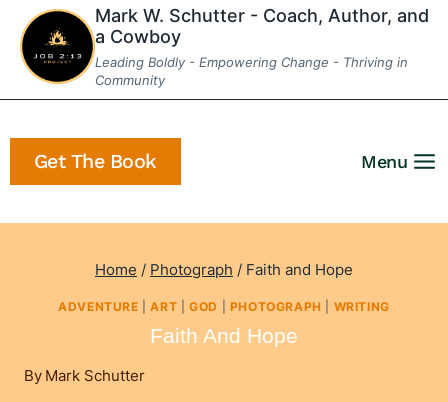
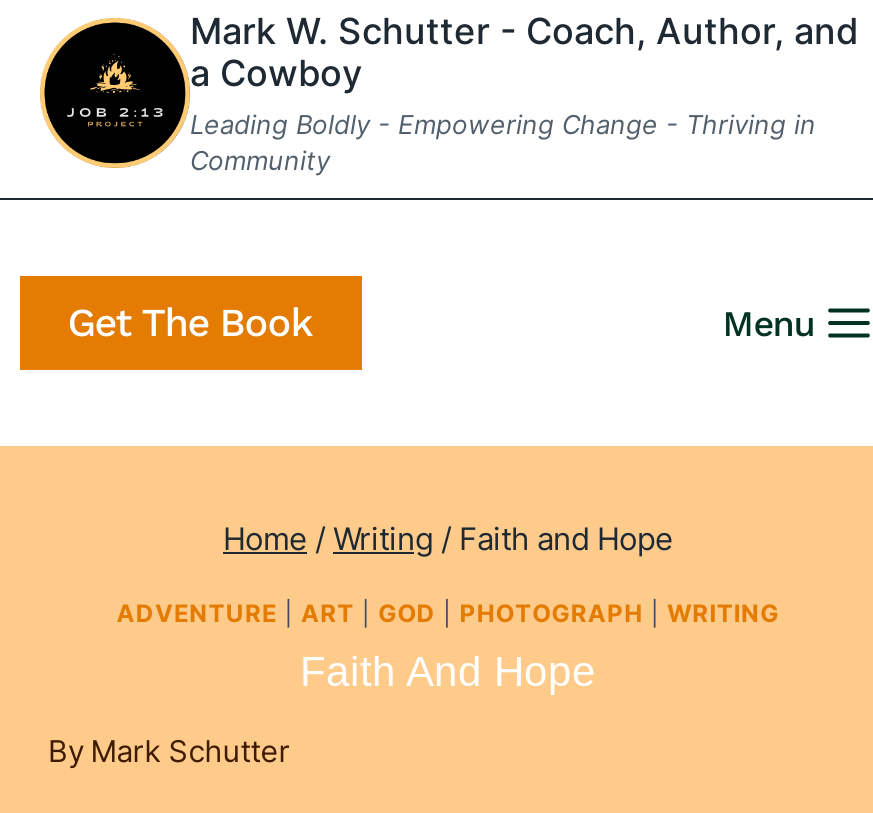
- Home / Photograph / Faith and Hope
+ Home / Writing / Faith and Hope
